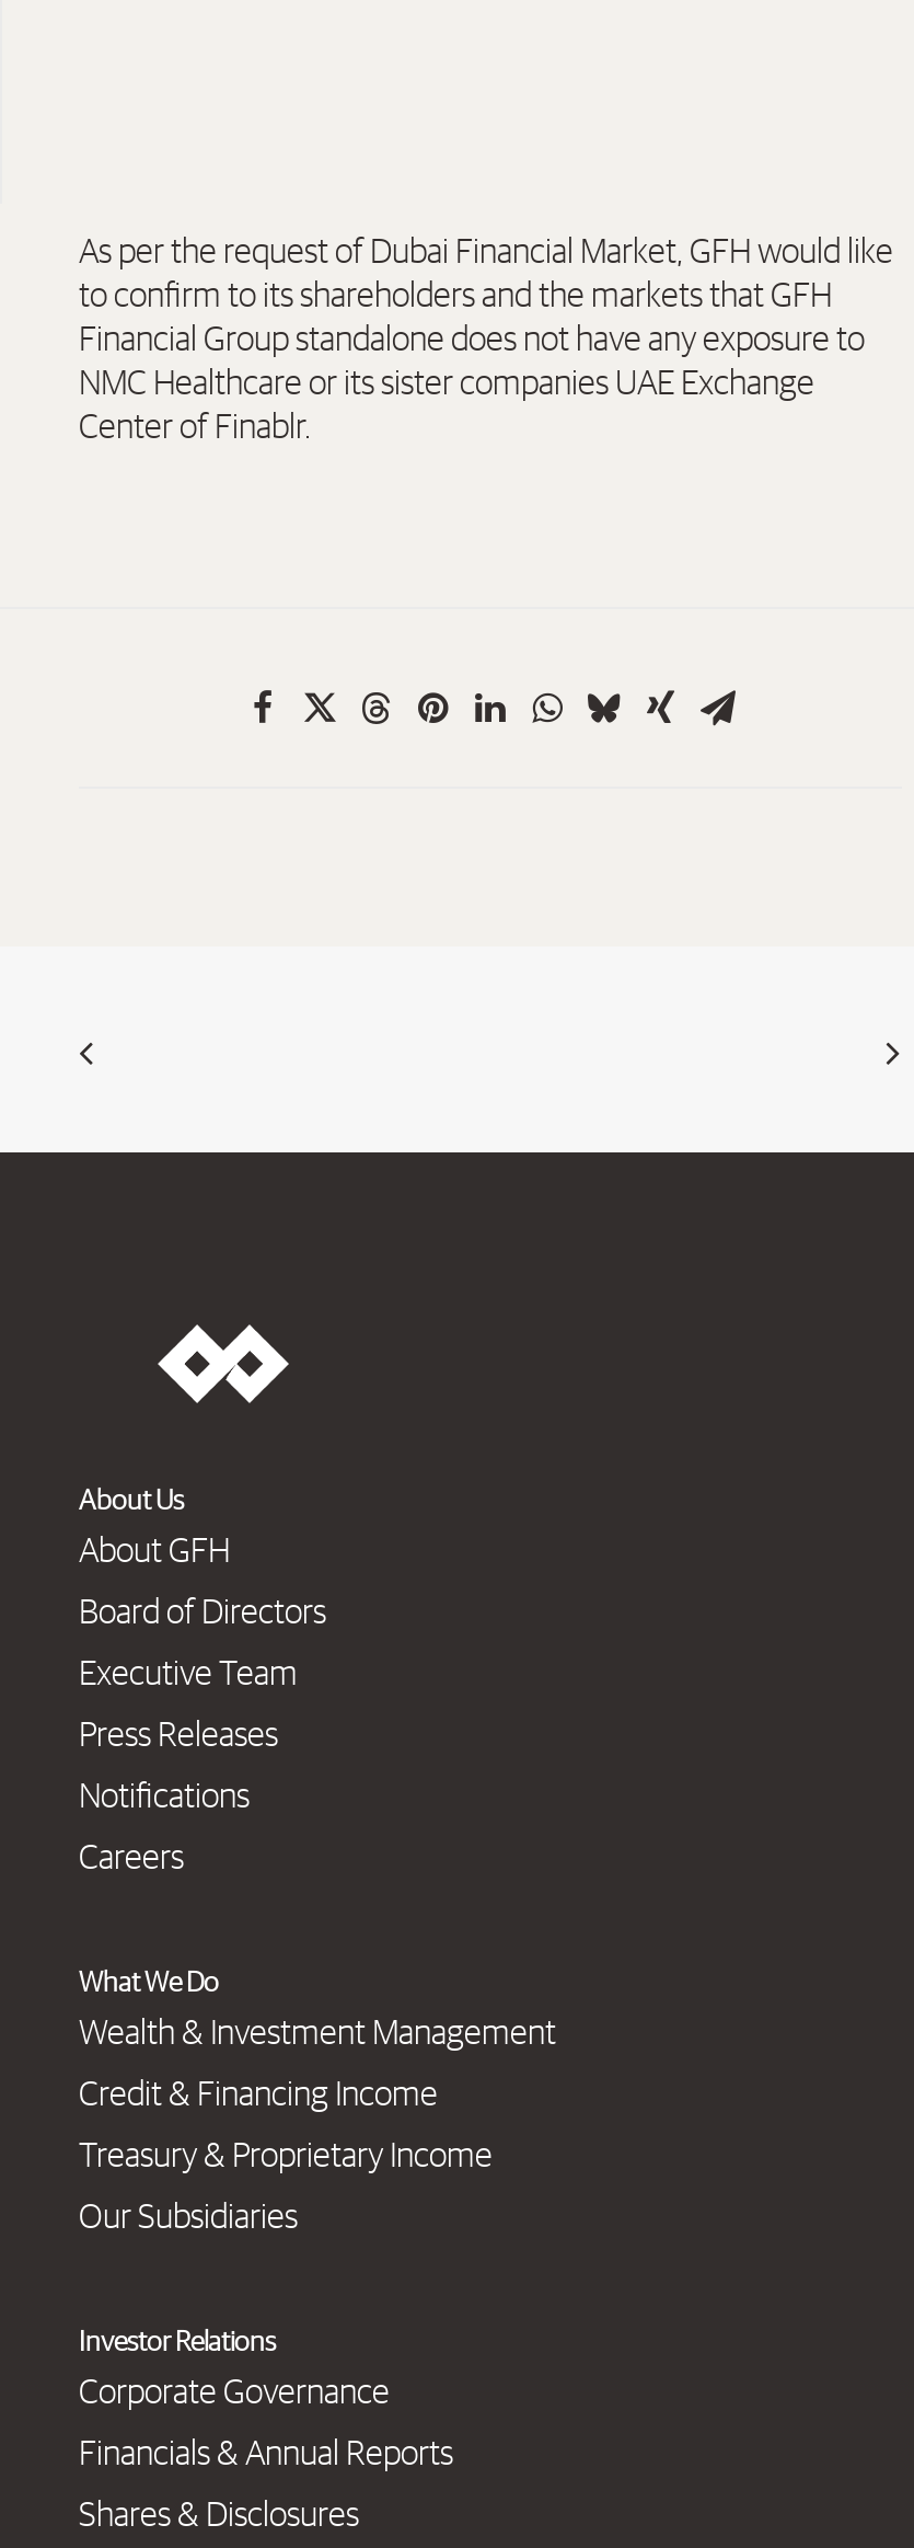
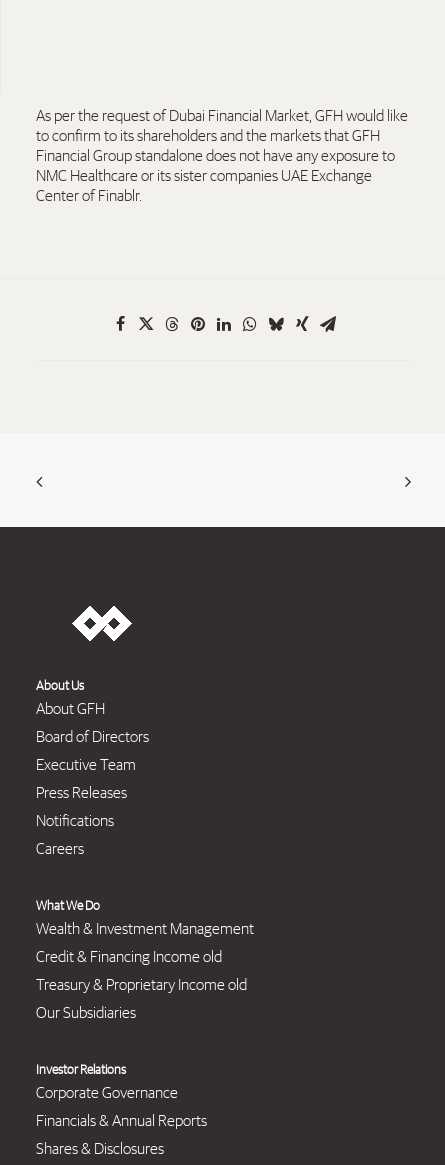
- Credit & Financing Income
+ Credit & Financing Income old

- Treasury & Proprietary Income
+ Treasury & Proprietary Income old
